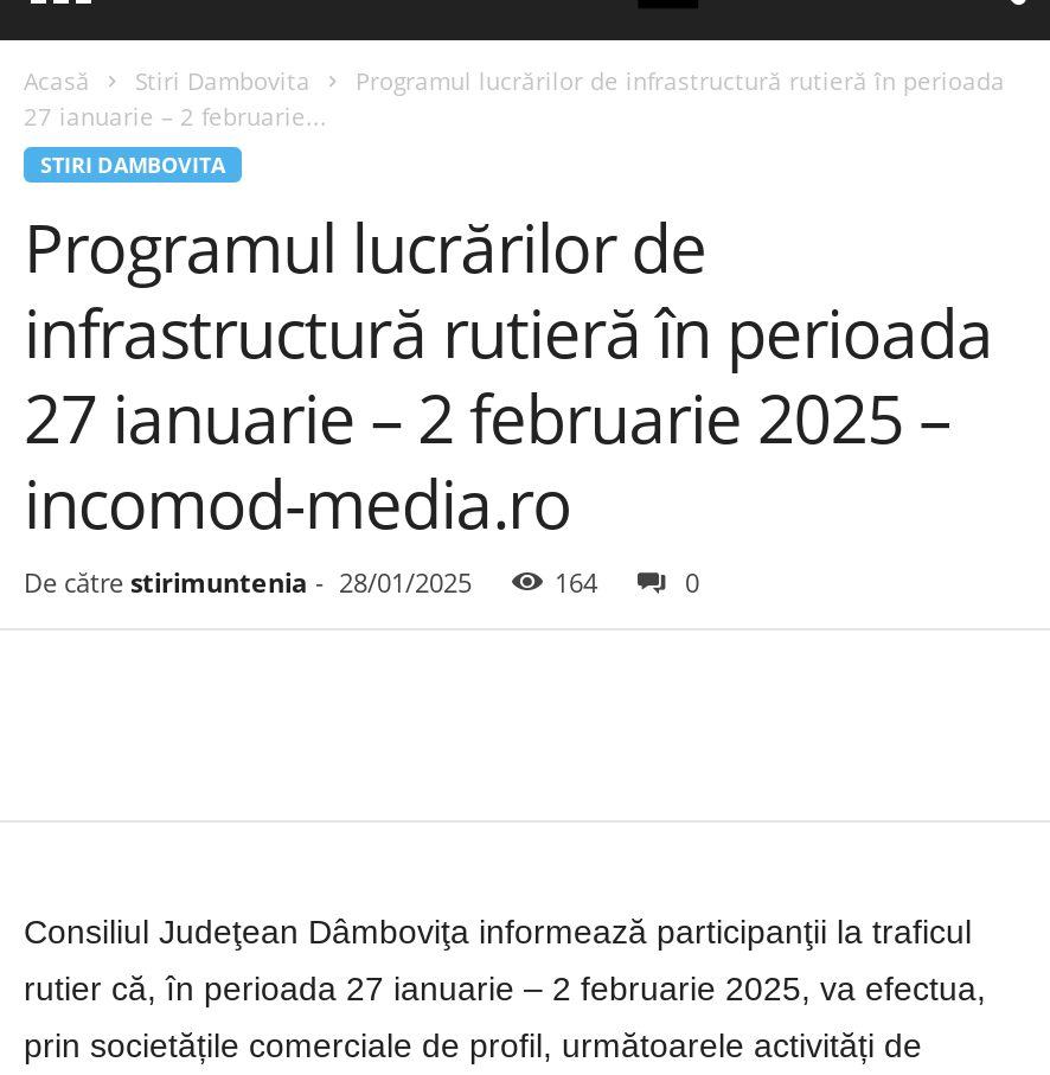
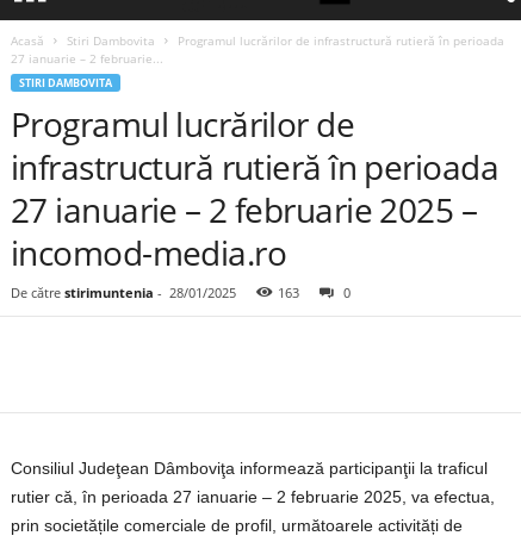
- 164
+ 163
